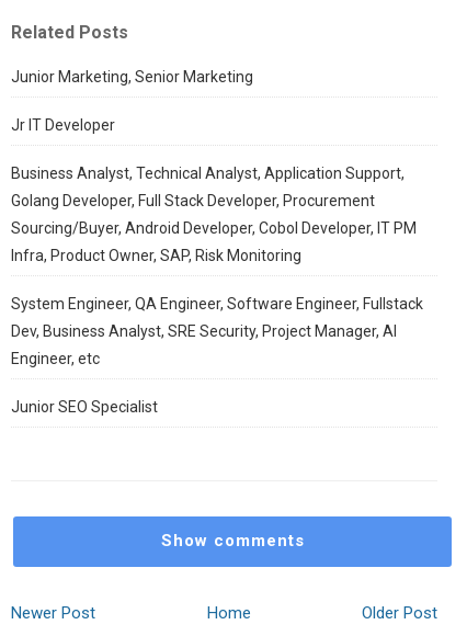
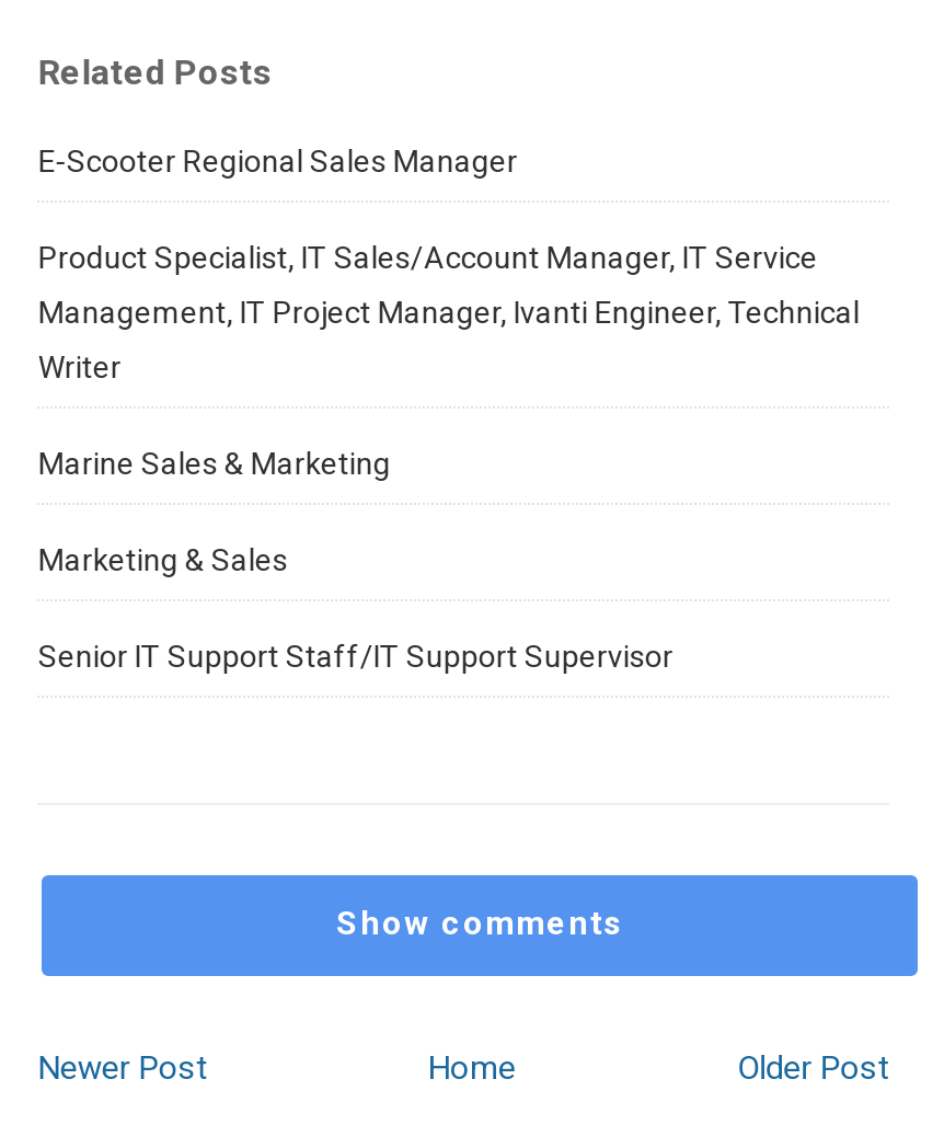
- Junior Marketing, Senior Marketing
- Jr IT Developer
- Business Analyst, Technical Analyst, Application Support,
- Golang Developer, Full Stack Developer, Procurement
- Sourcing/Buyer, Android Developer, Cobol Developer, IT PM
- Infra, Product Owner, SAP, Risk Monitoring
- System Engineer, QA Engineer, Software Engineer, Fullstack
- Dev, Business Analyst, SRE Security, Project Manager, AI
- Engineer, etc
- Junior SEO Specialist
+ E-Scooter Regional Sales Manager
+ Product Specialist, IT Sales/Account Manager, IT Service
+ Management, IT Project Manager, Ivanti Engineer, Technical
+ Writer
+ Marine Sales & Marketing
+ Marketing & Sales
+ Senior IT Support Staff/IT Support Supervisor
